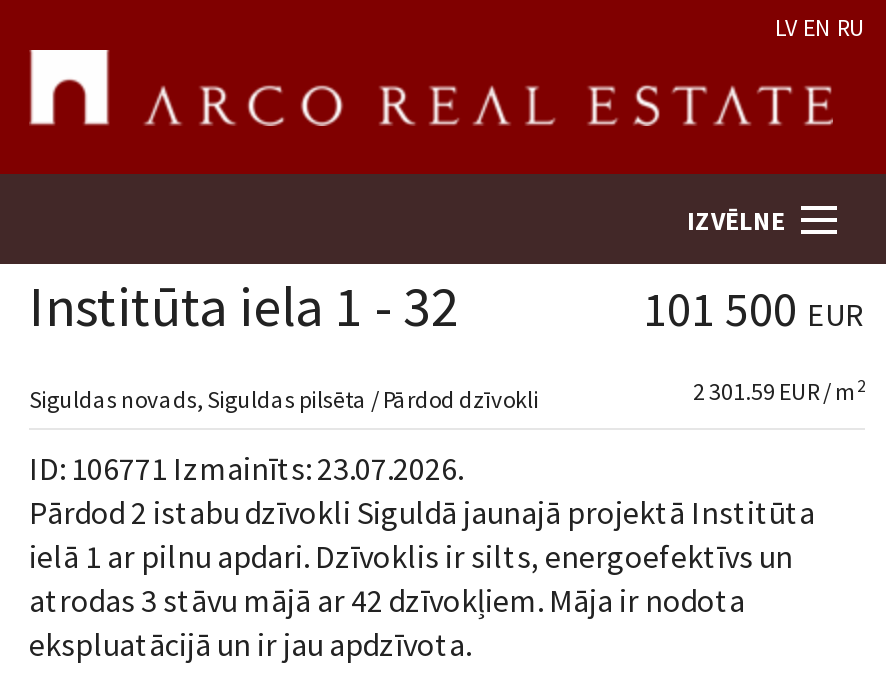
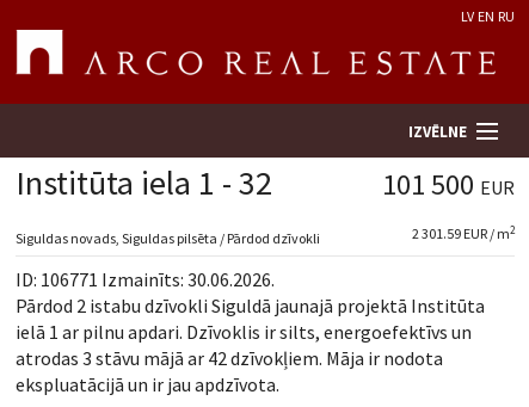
- ID: 106771 Izmainīts: 23.07.2026.
+ ID: 106771 Izmainīts: 30.06.2026.
